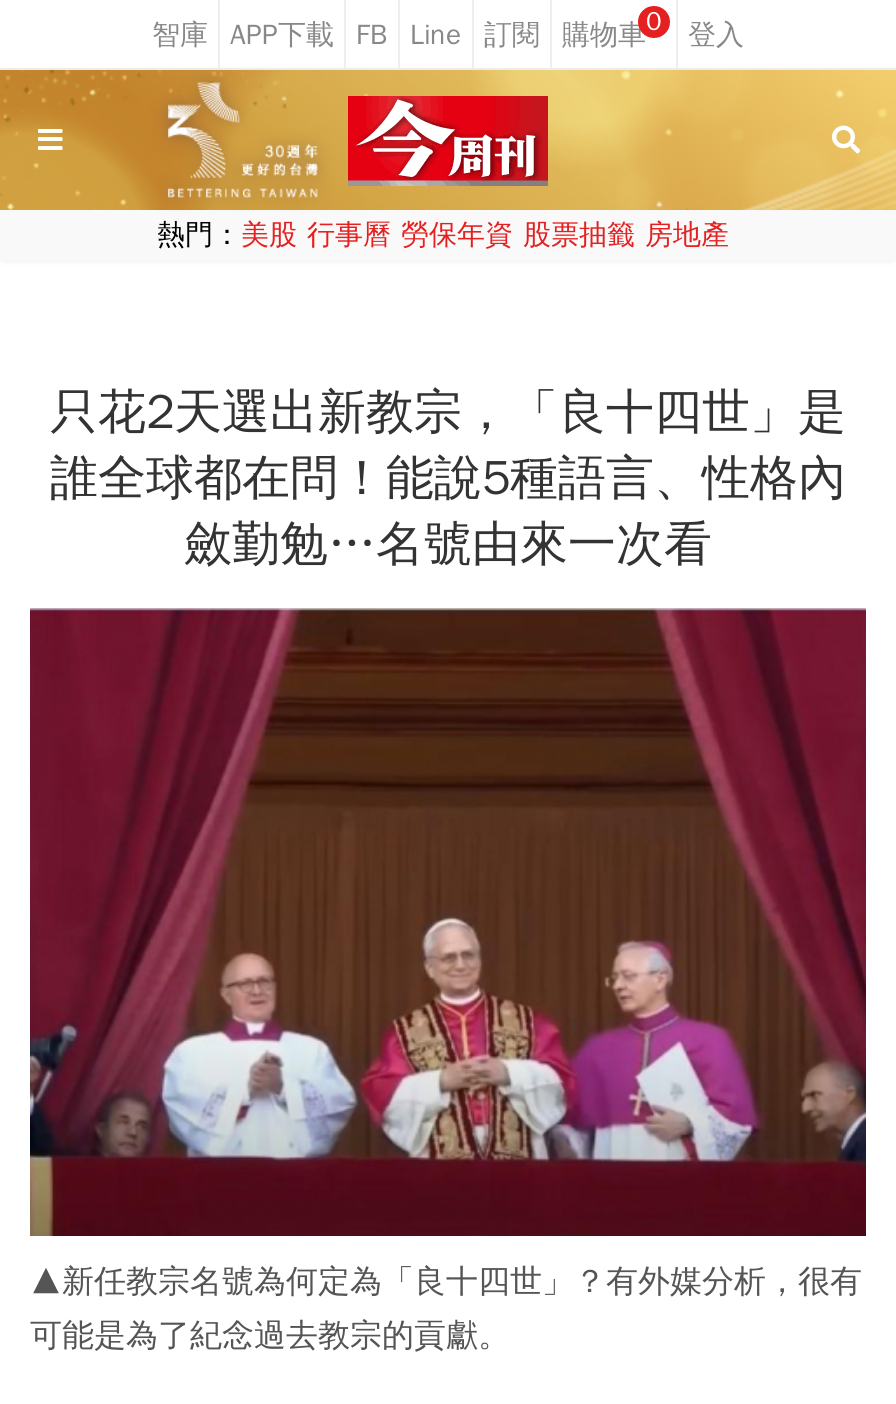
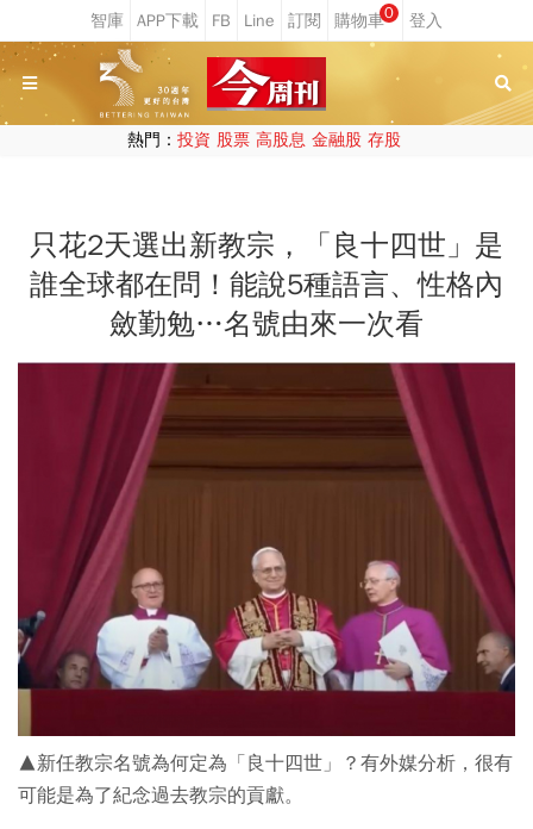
- 熱門：美股 行事曆 勞保年資 股票抽籤 房地產
+ 熱門：投資 股票 高股息 金融股 存股
